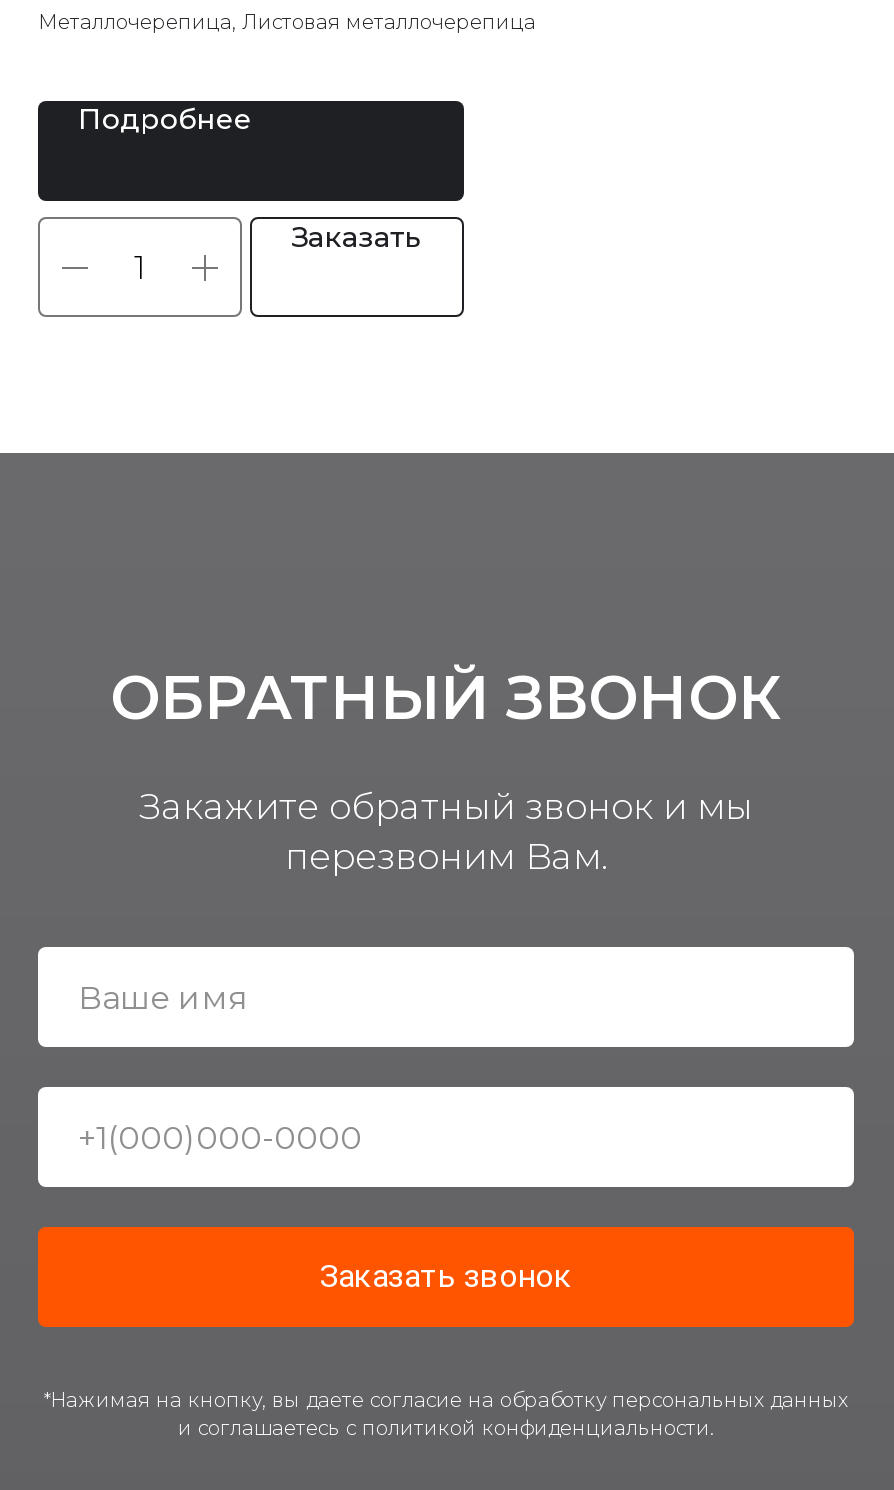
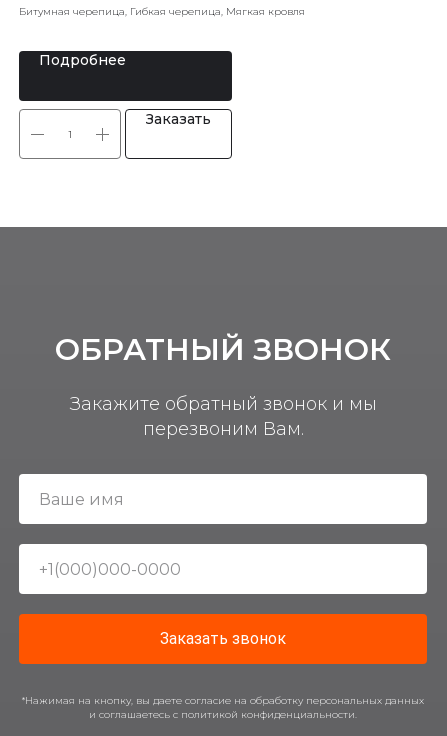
- Металлочерепица, Листовая металлочерепица
+ Битумная черепица, Гибкая черепица, Мягкая кровля
